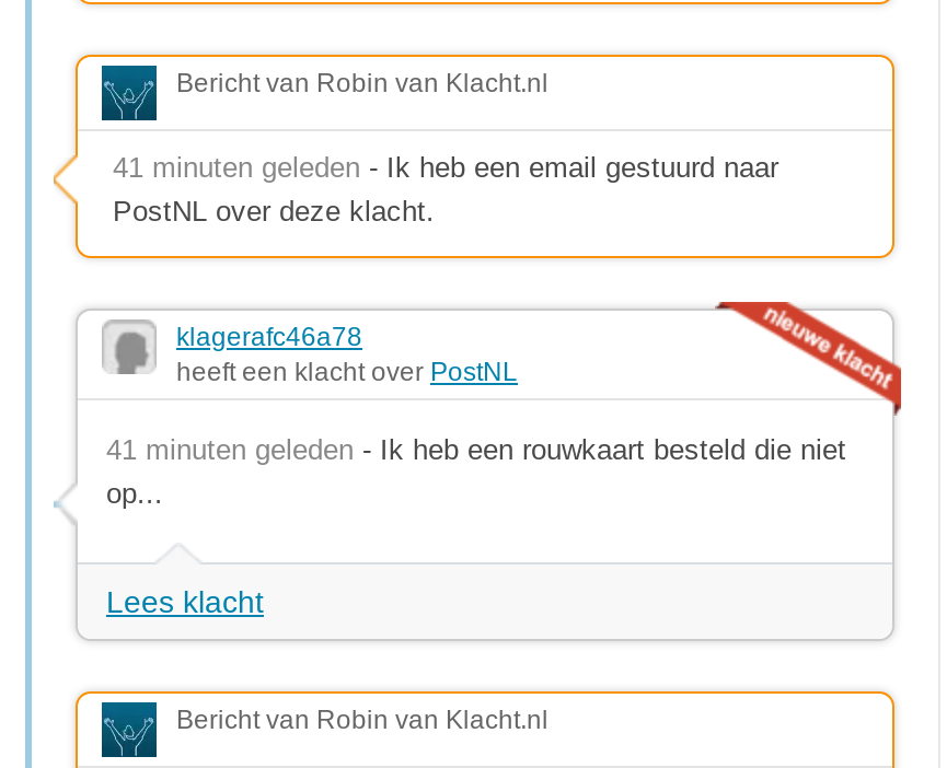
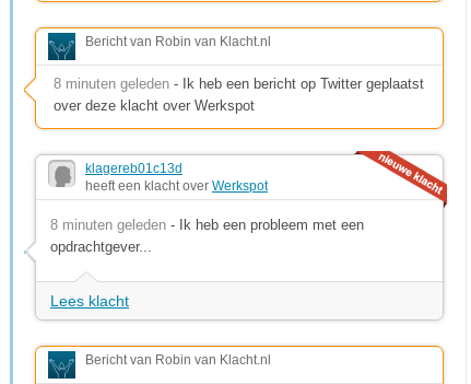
- 41 minuten geleden - Ik heb een email gestuurd naar
- PostNL over deze klacht.
+ 8 minuten geleden - Ik heb een bericht op Twitter geplaatst
+ over deze klacht over Werkspot

- klagerafc46a78
- heeft een klacht over PostNL
+ klagereb01c13d
+ heeft een klacht over Werkspot

- 41 minuten geleden - Ik heb een rouwkaart besteld die niet
- op...
+ 8 minuten geleden - Ik heb een probleem met een
+ opdrachtgever...
